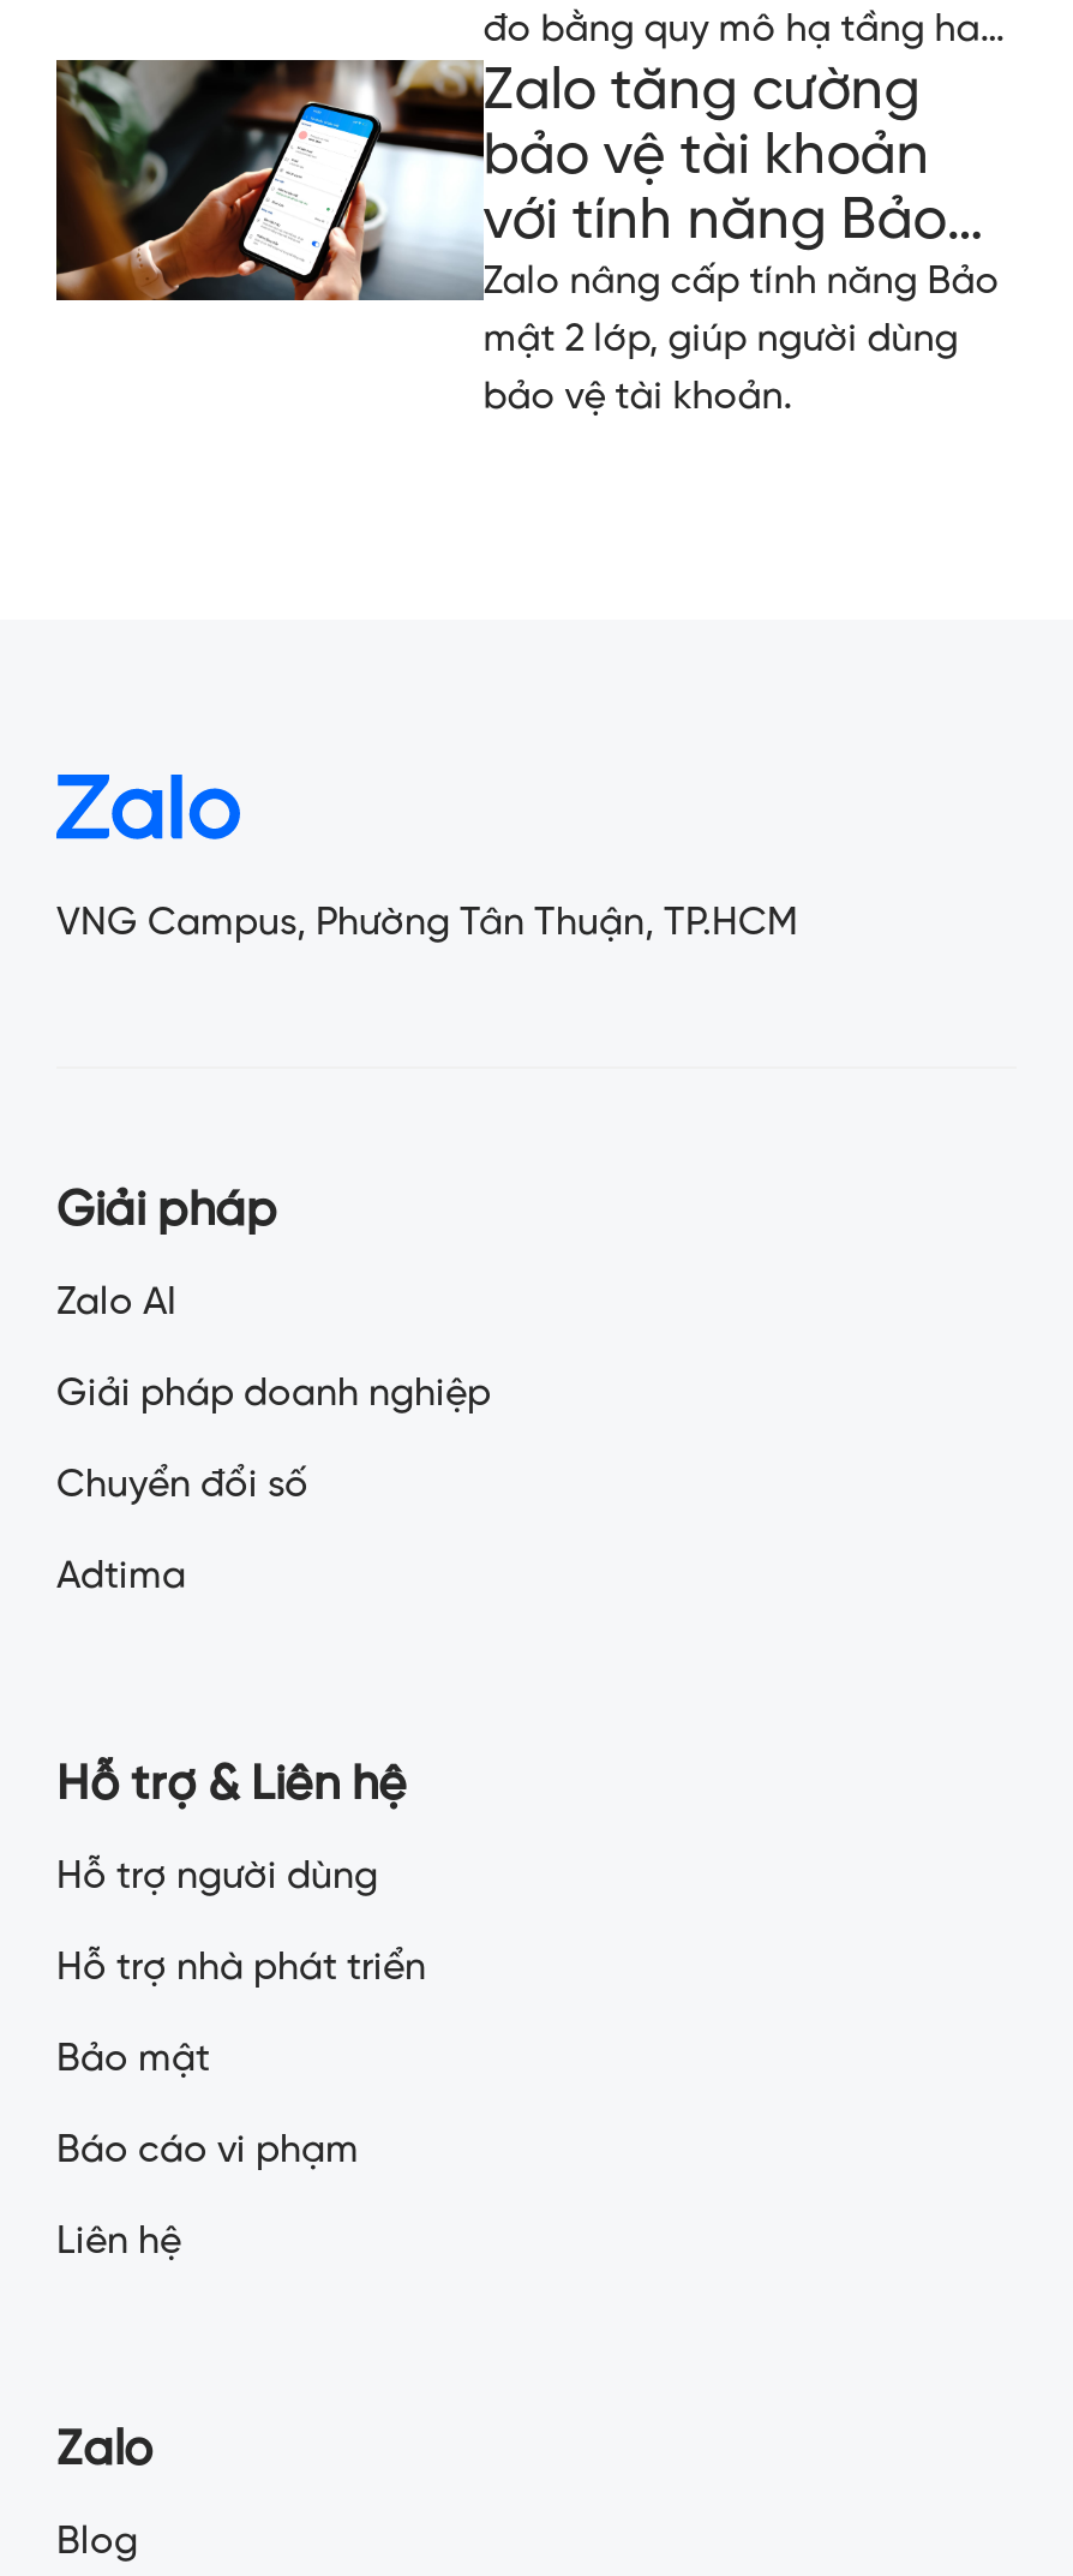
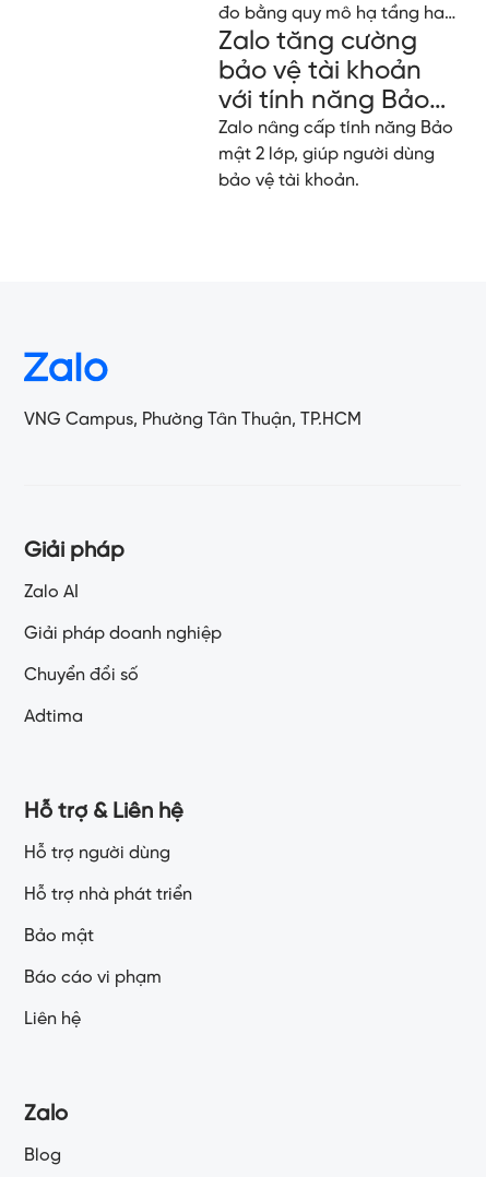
- [image]
